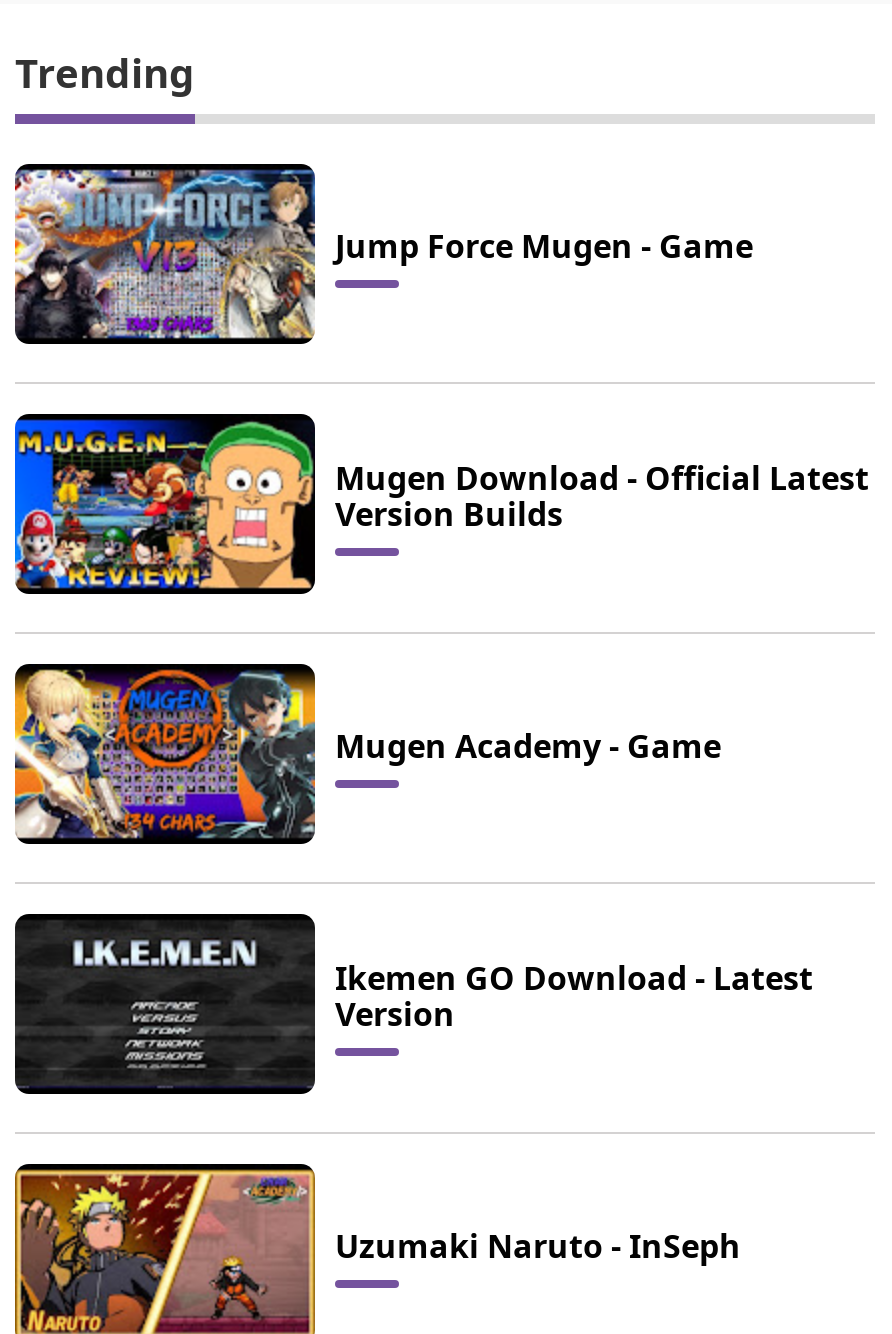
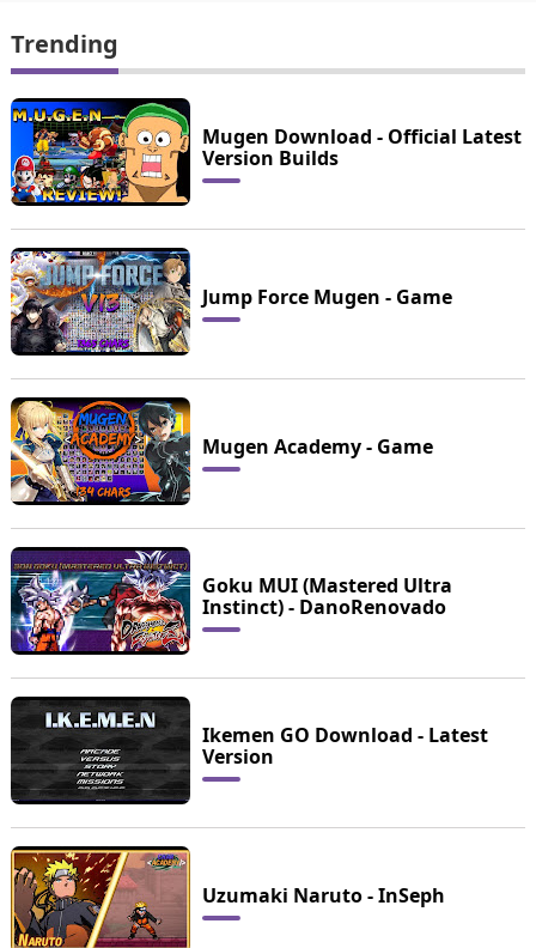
moved down: [image] | Jump Force Mugen - Game

moved up: [image] | Mugen Download - Official Latest | Version Builds

+ [image]
+ Goku MUI (Mastered Ultra
+ Instinct) - DanoRenovado
